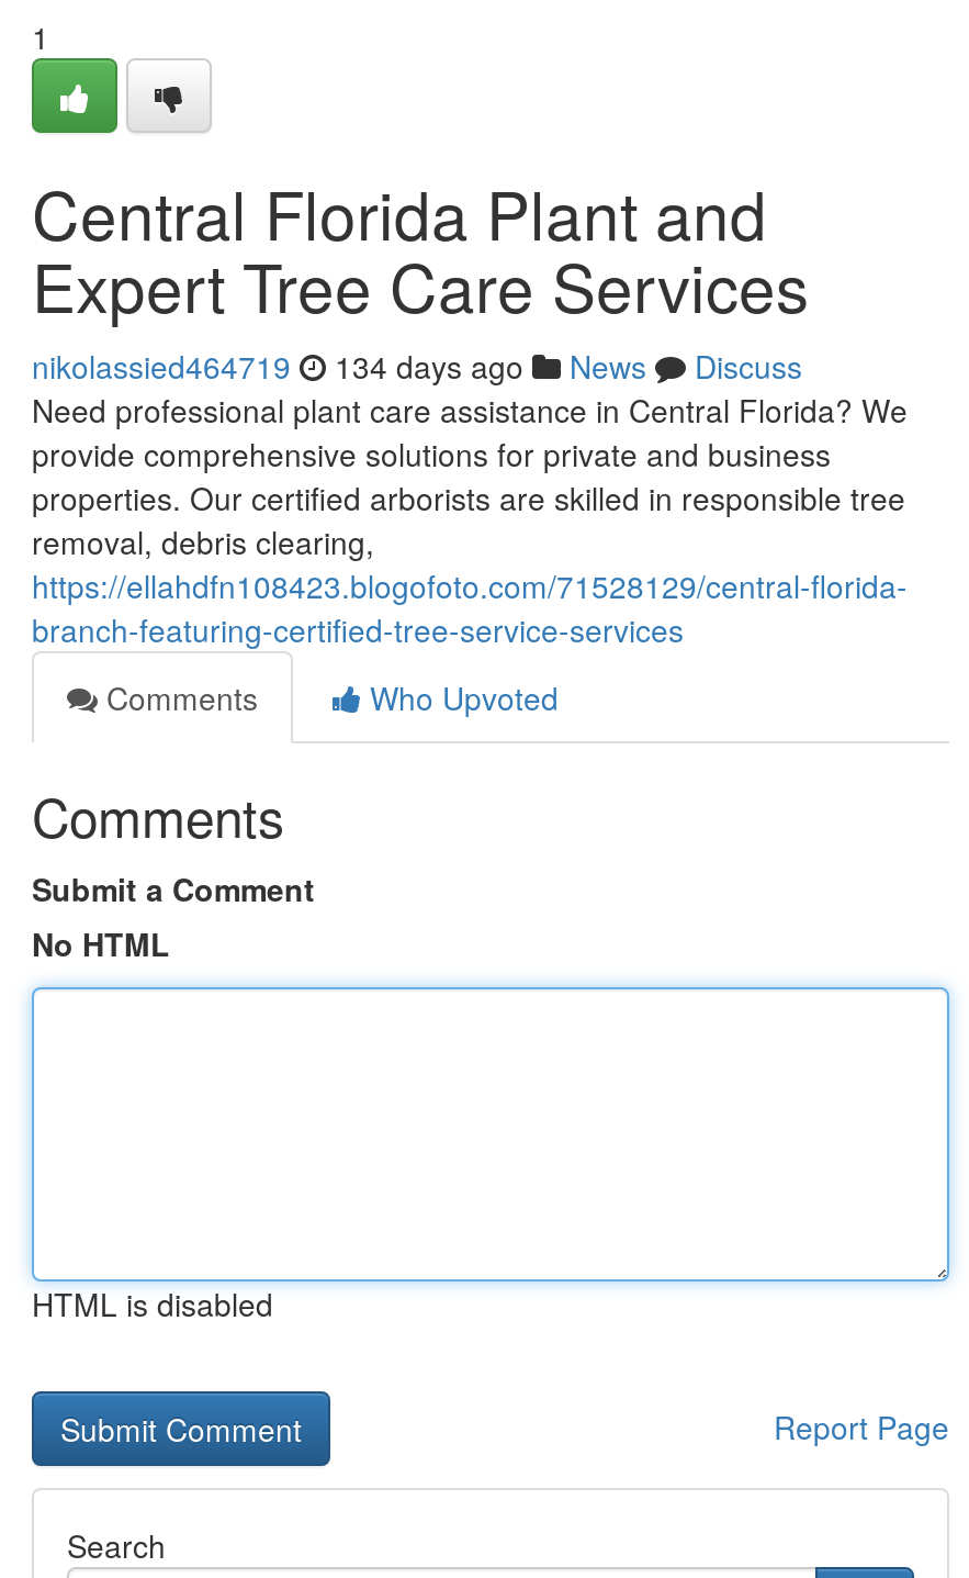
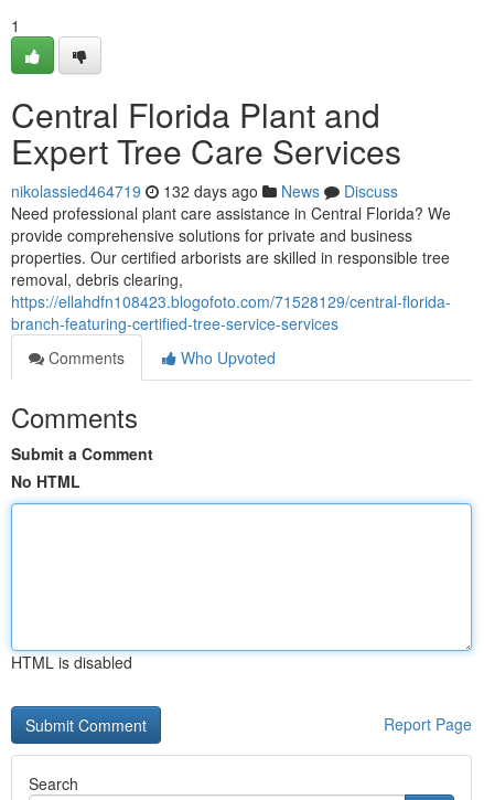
- nikolassied464719 134 days ago News Discuss
+ nikolassied464719 132 days ago News Discuss
